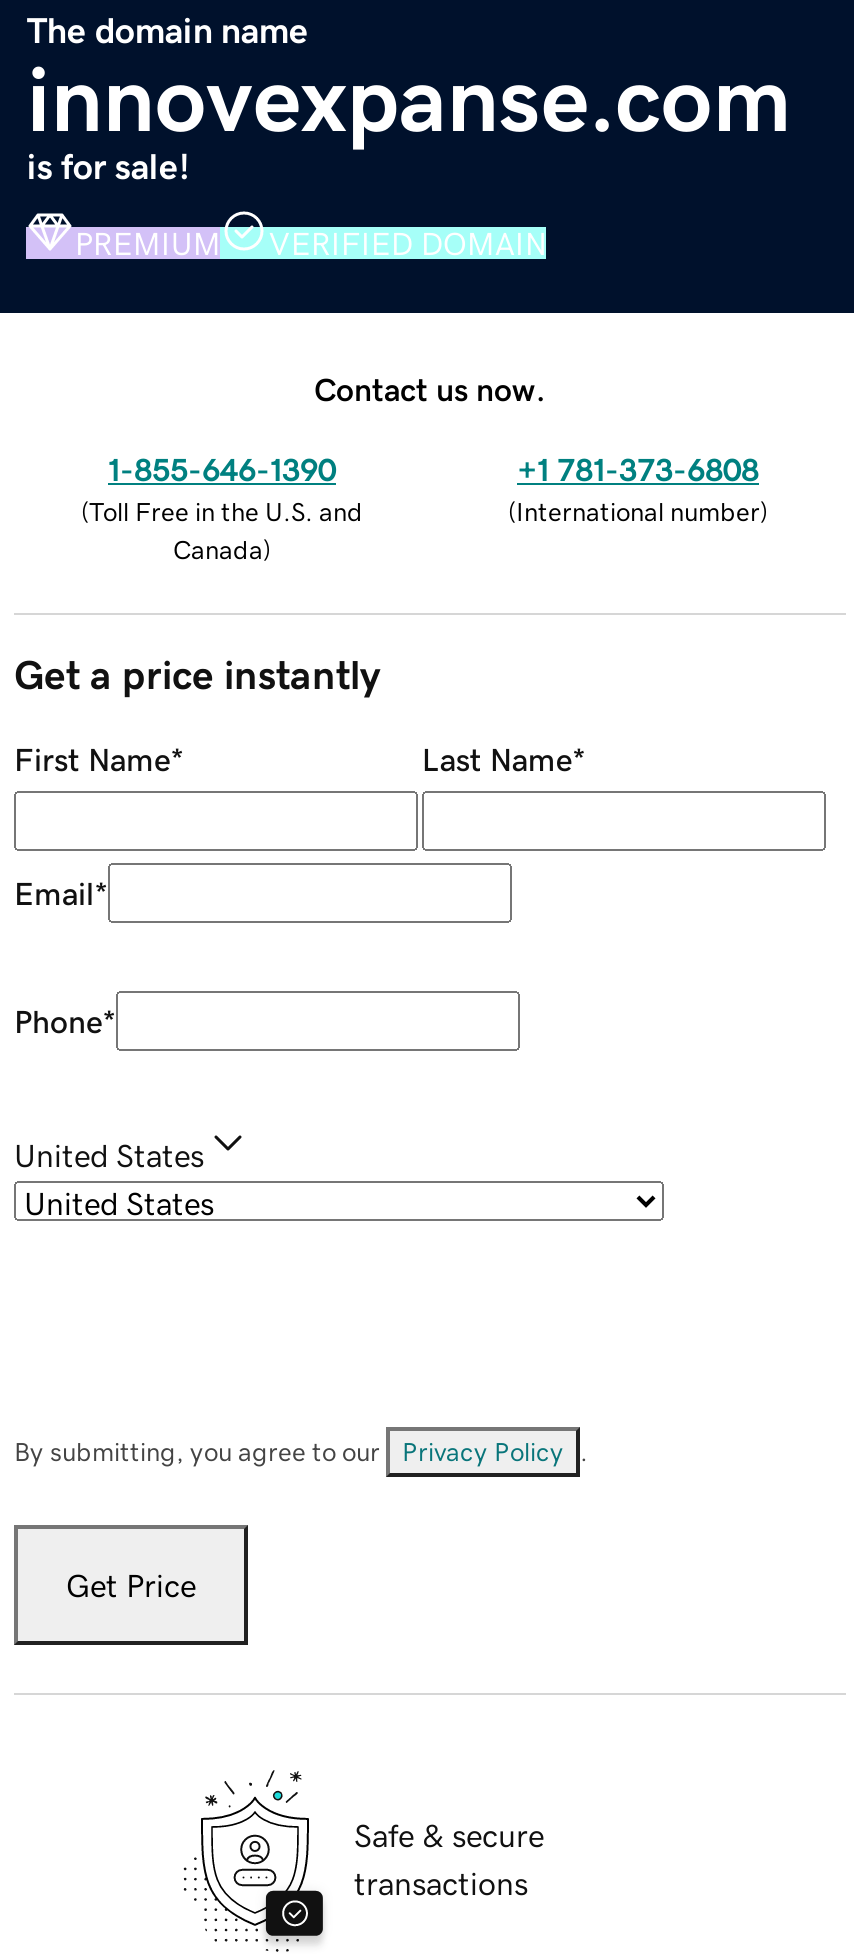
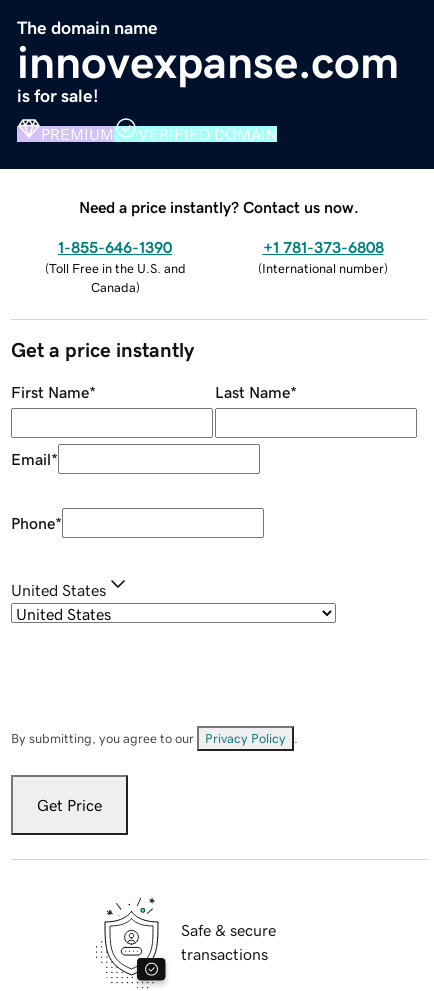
- Contact us now.
+ Need a price instantly? Contact us now.
